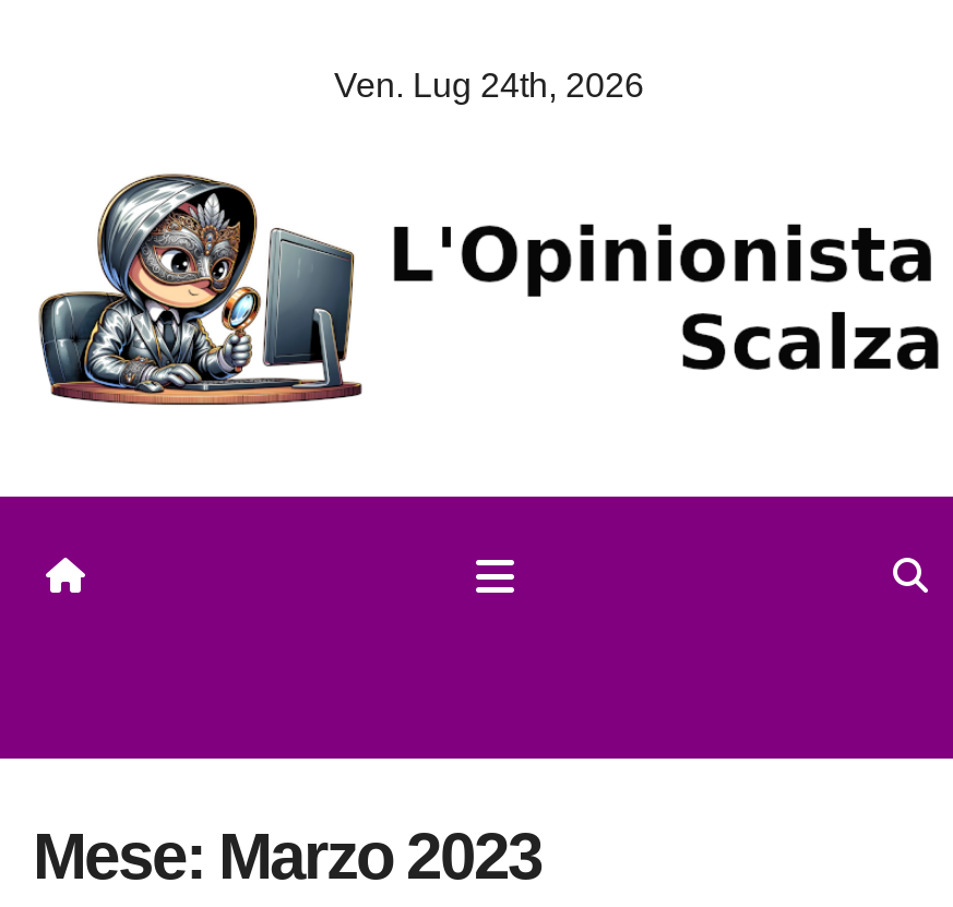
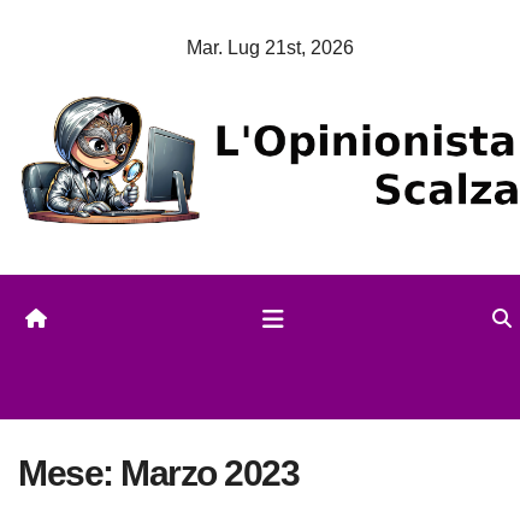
- Ven. Lug 24th, 2026
+ Mar. Lug 21st, 2026
